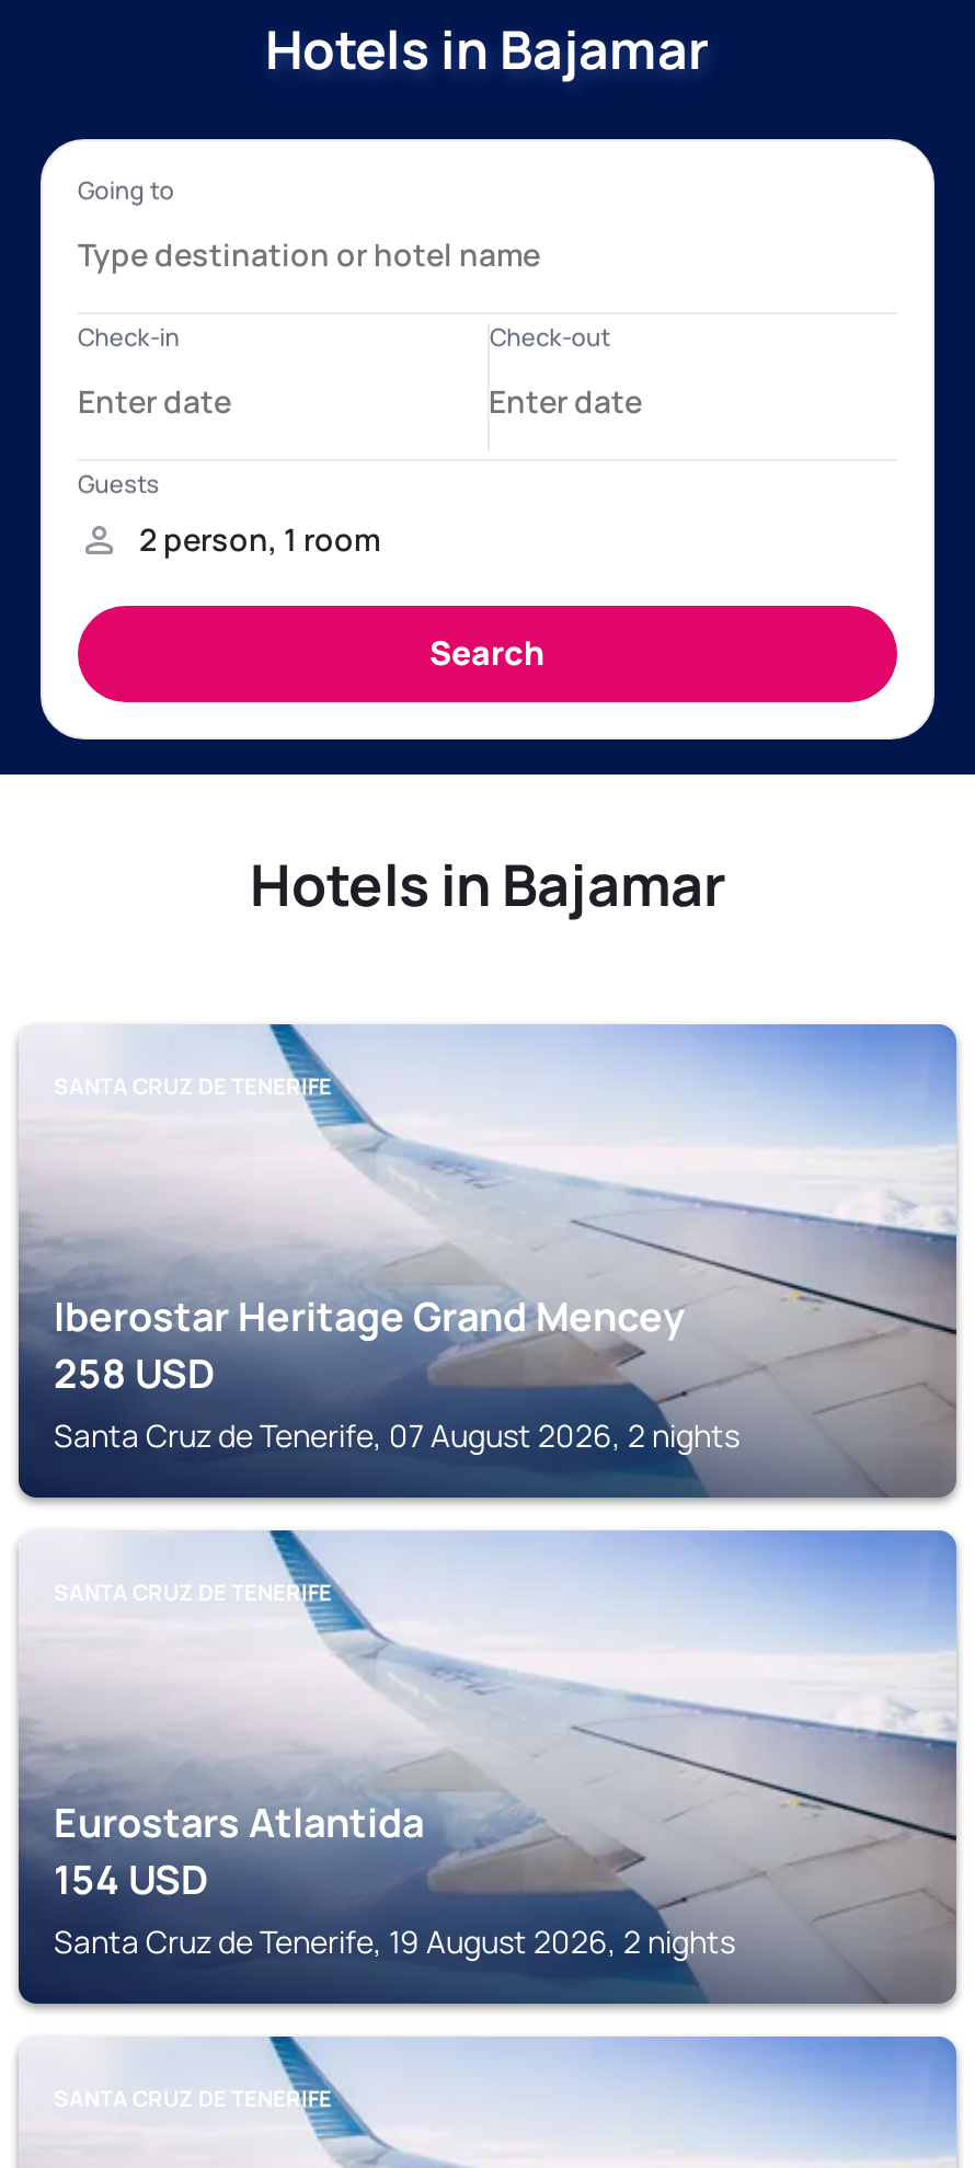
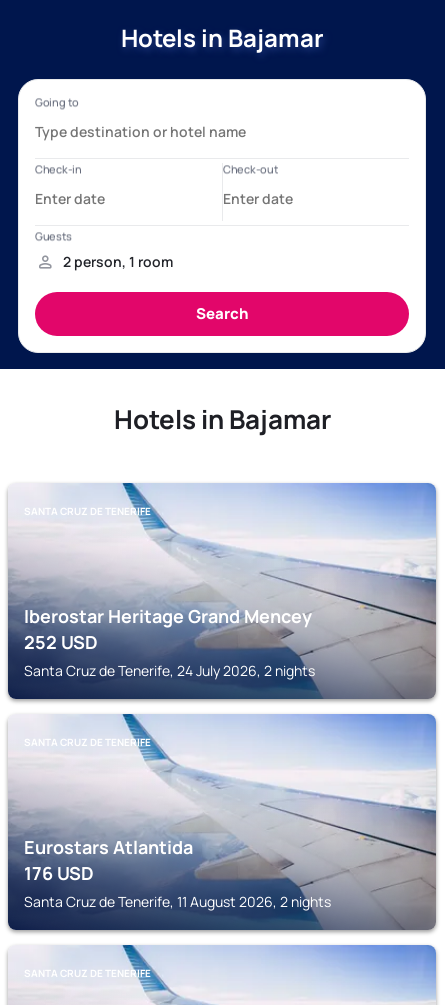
- 258 USD
+ 252 USD

- Santa Cruz de Tenerife, 07 August 2026, 2 nights
+ Santa Cruz de Tenerife, 24 July 2026, 2 nights

- 154 USD
+ 176 USD

- Santa Cruz de Tenerife, 19 August 2026, 2 nights
+ Santa Cruz de Tenerife, 11 August 2026, 2 nights
